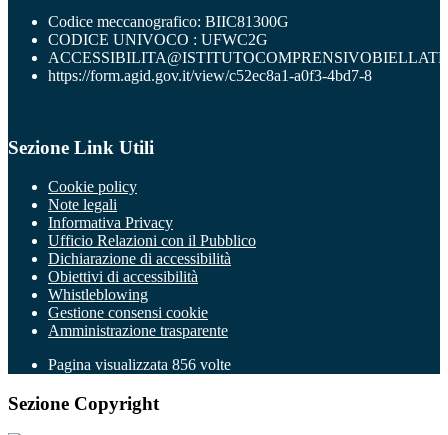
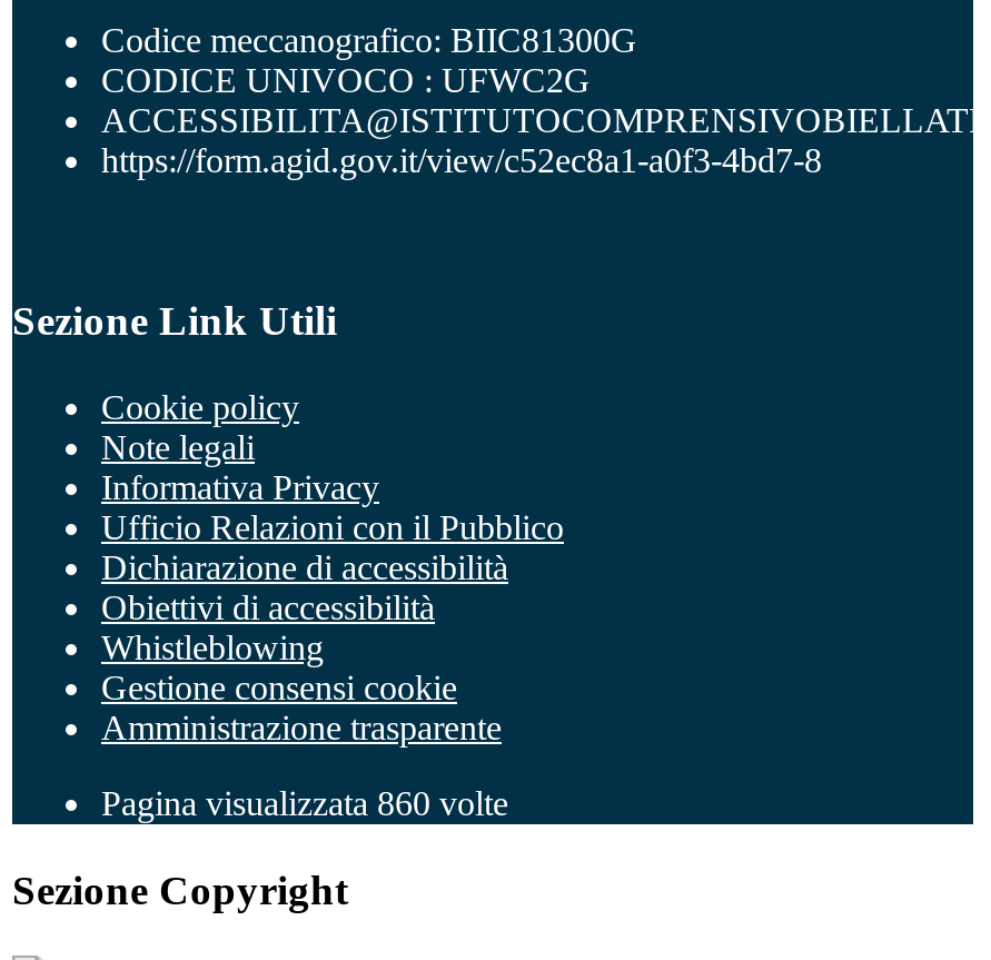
- Pagina visualizzata 856 volte
+ Pagina visualizzata 860 volte
